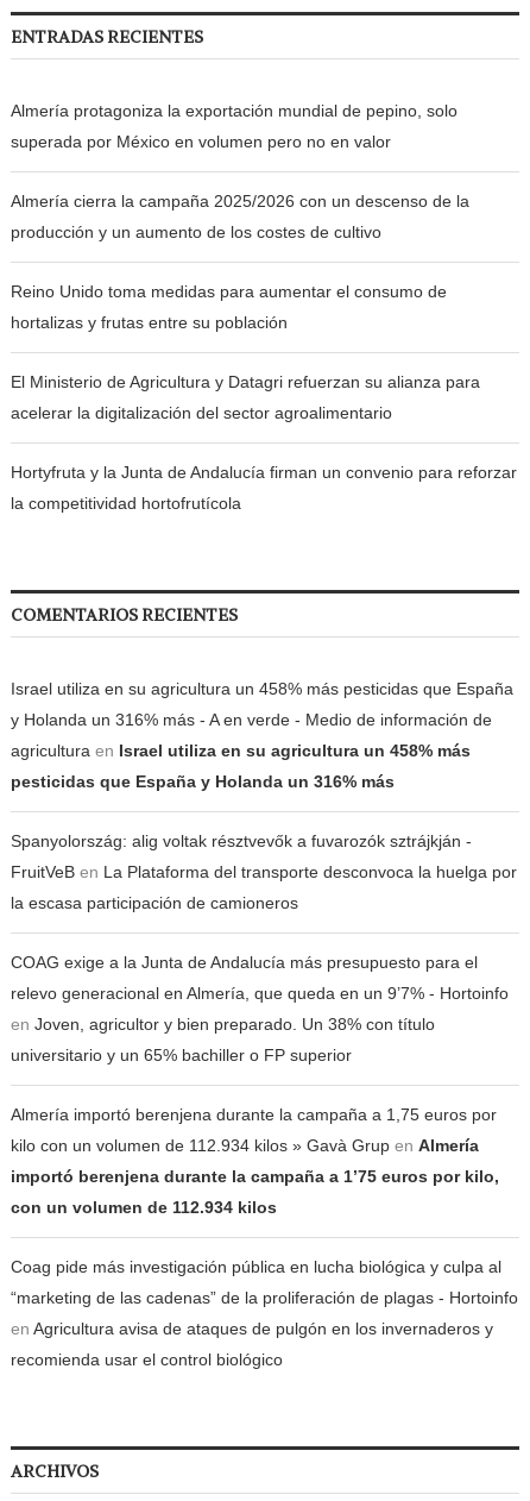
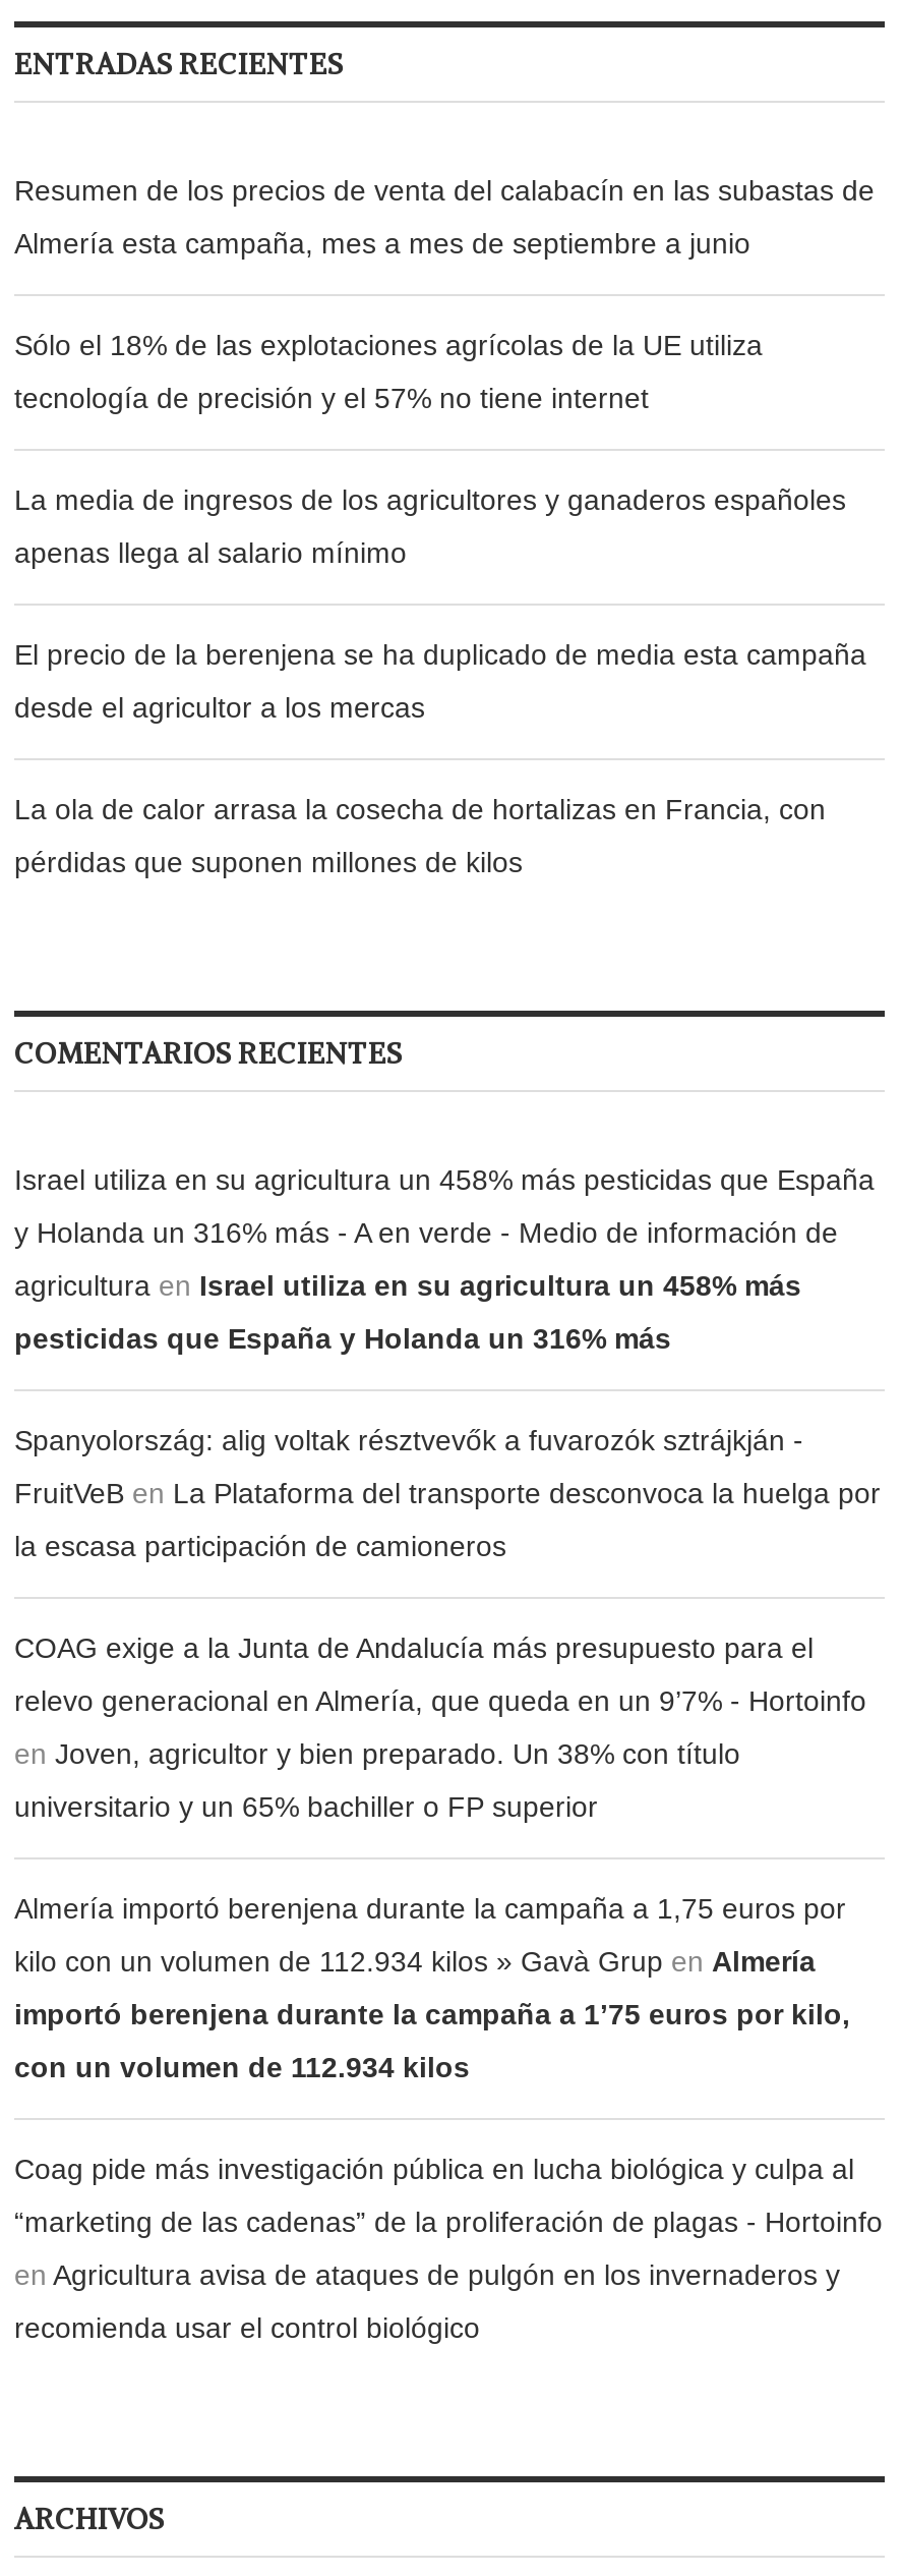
- Almería protagoniza la exportación mundial de pepino, solo
+ Resumen de los precios de venta del calabacín en las subastas de

- superada por México en volumen pero no en valor
+ Almería esta campaña, mes a mes de septiembre a junio

- Almería cierra la campaña 2025/2026 con un descenso de la
+ Sólo el 18% de las explotaciones agrícolas de la UE utiliza

- producción y un aumento de los costes de cultivo
+ tecnología de precisión y el 57% no tiene internet

- Reino Unido toma medidas para aumentar el consumo de
+ La media de ingresos de los agricultores y ganaderos españoles

- hortalizas y frutas entre su población
+ apenas llega al salario mínimo

- El Ministerio de Agricultura y Datagri refuerzan su alianza para
+ El precio de la berenjena se ha duplicado de media esta campaña

- acelerar la digitalización del sector agroalimentario
+ desde el agricultor a los mercas

- Hortyfruta y la Junta de Andalucía firman un convenio para reforzar
+ La ola de calor arrasa la cosecha de hortalizas en Francia, con

- la competitividad hortofrutícola
+ pérdidas que suponen millones de kilos
